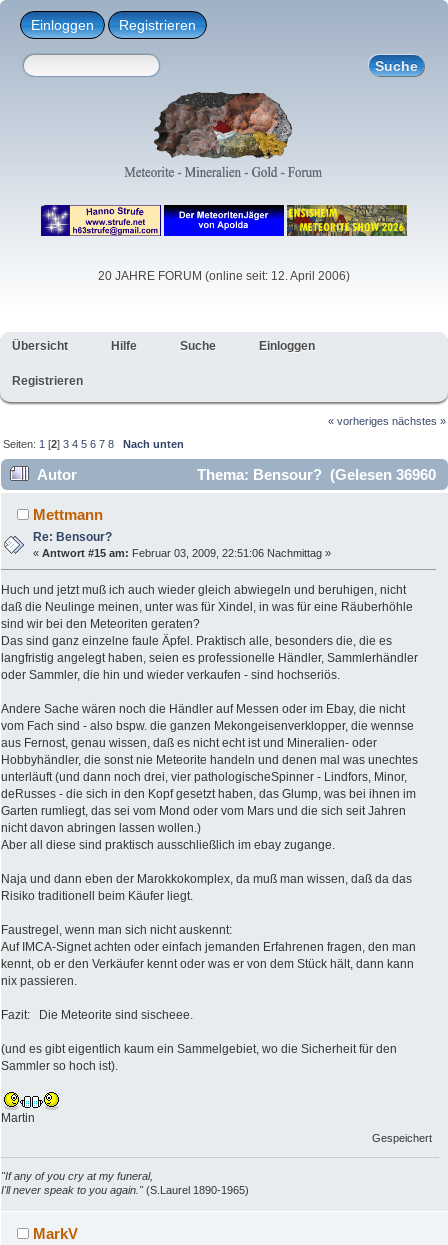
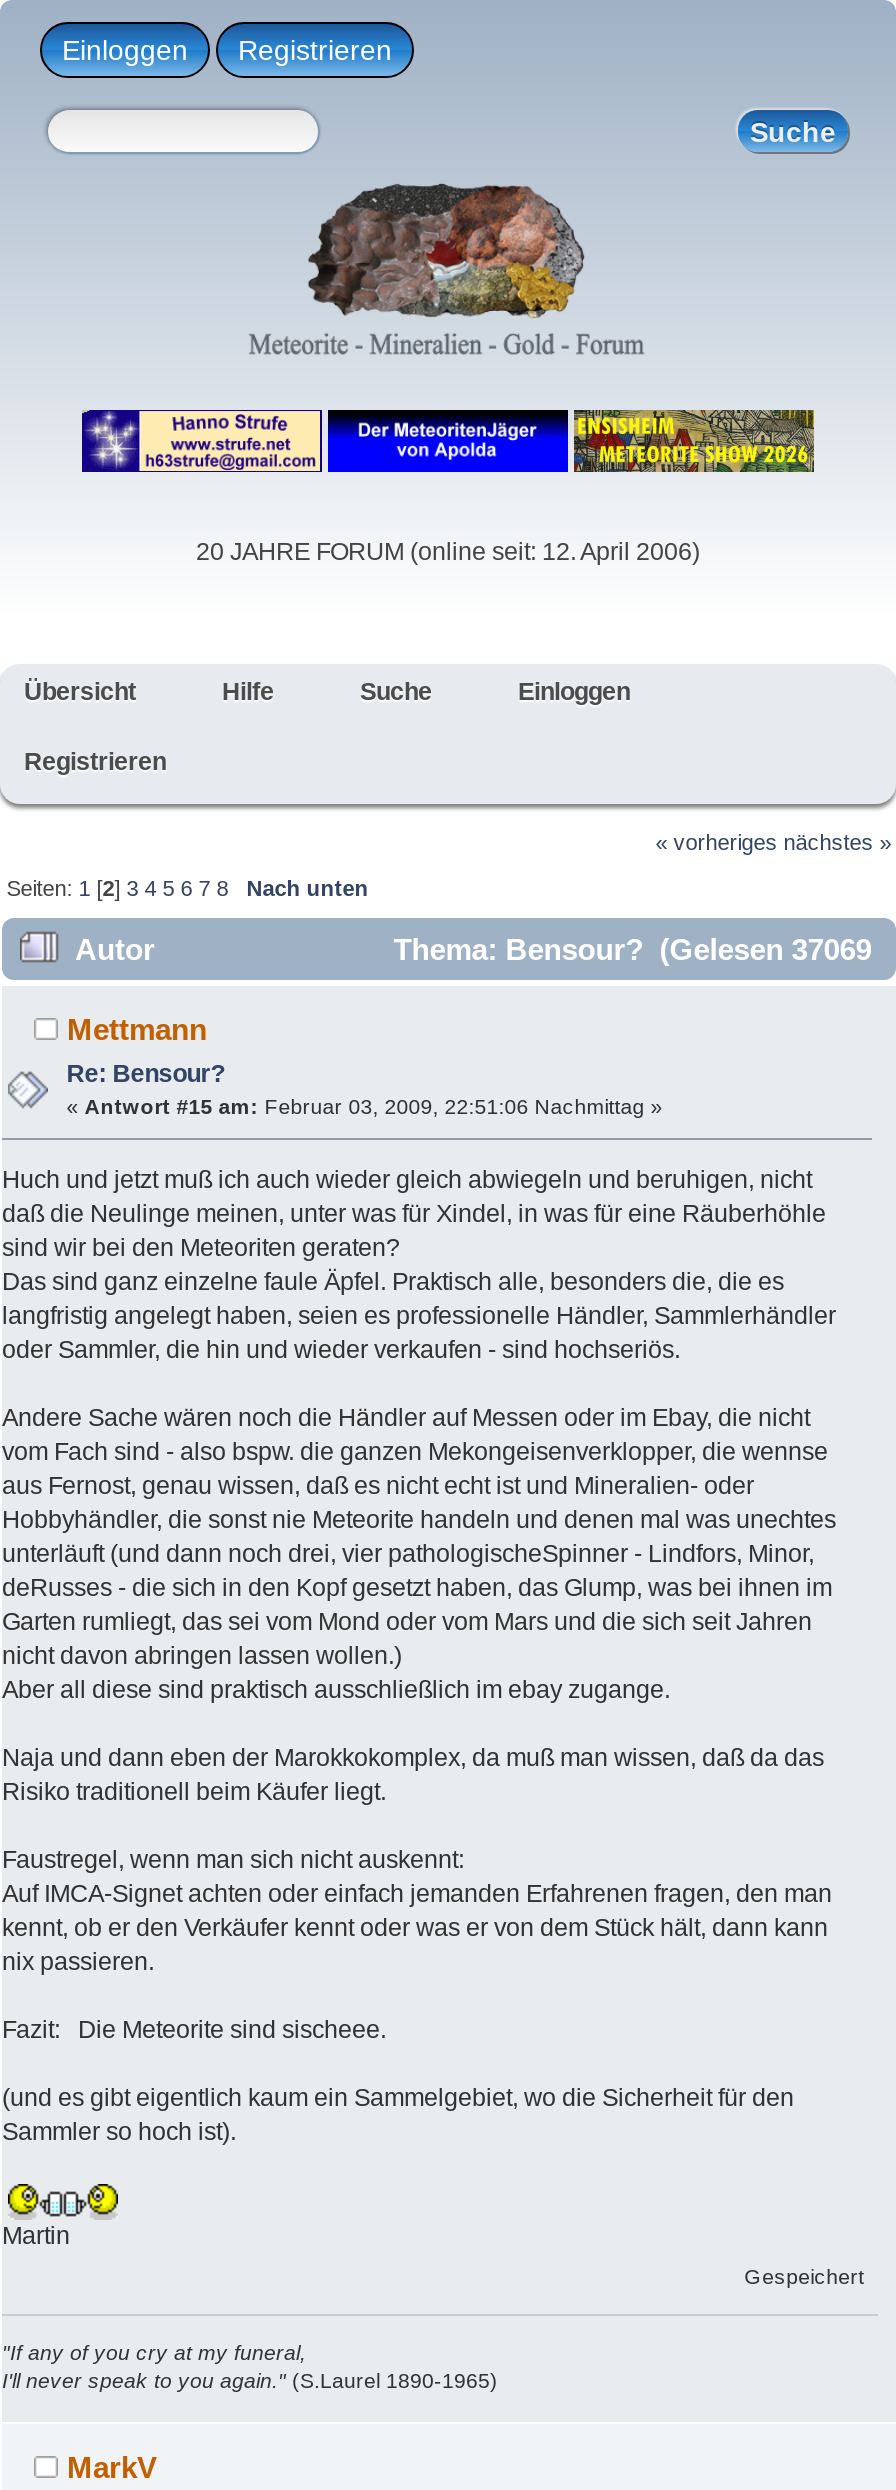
- Thema: Bensour? (Gelesen 36960
+ Thema: Bensour? (Gelesen 37069
